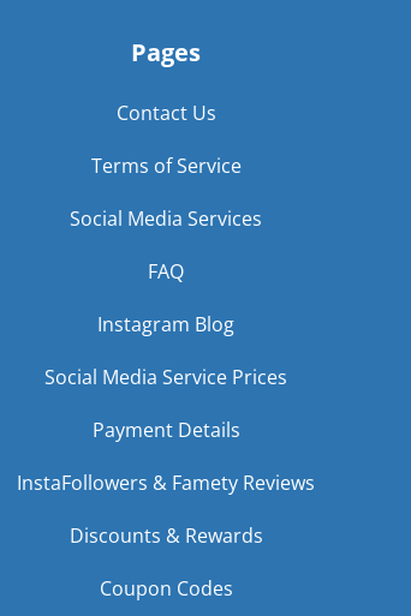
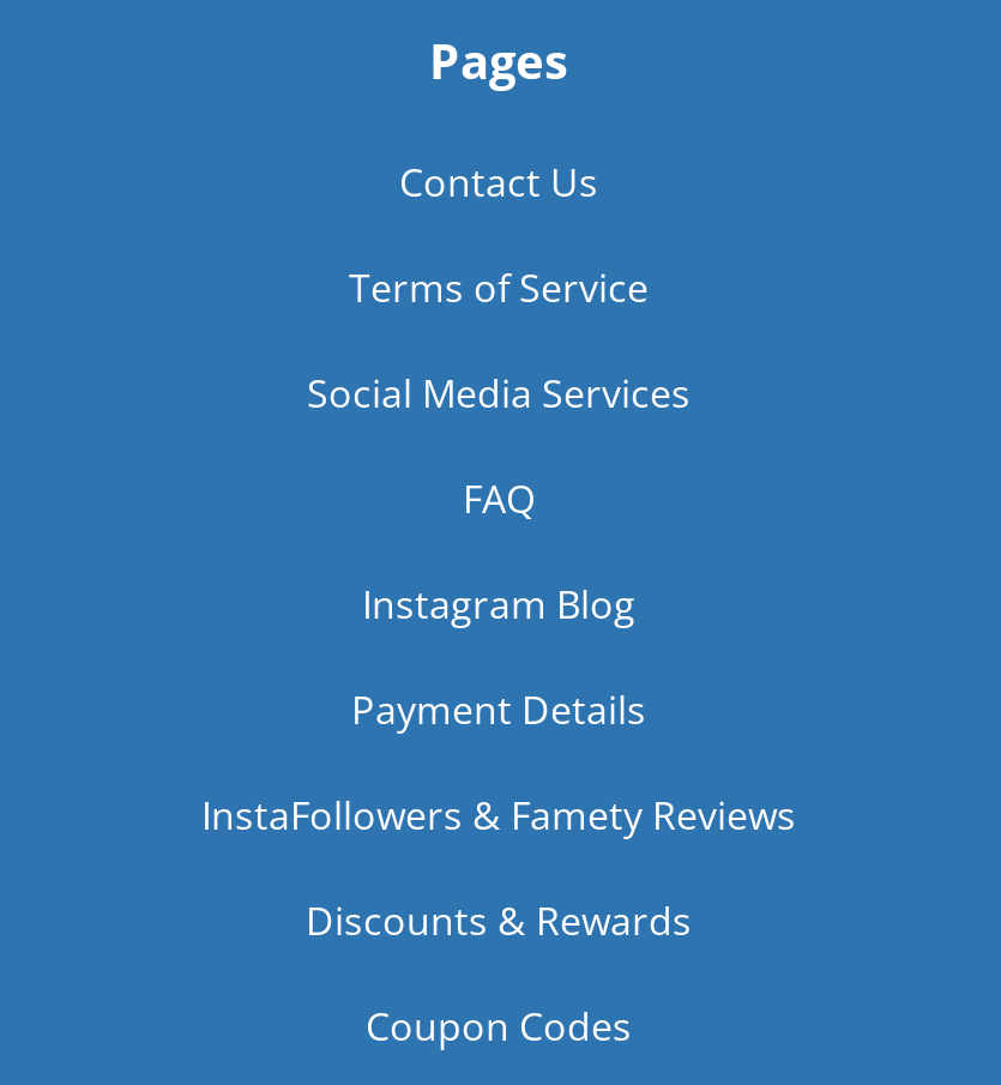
- Social Media Service Prices
